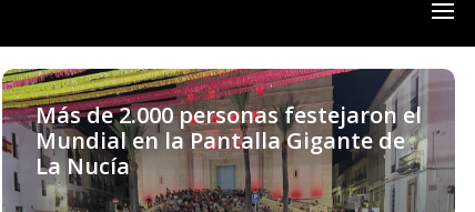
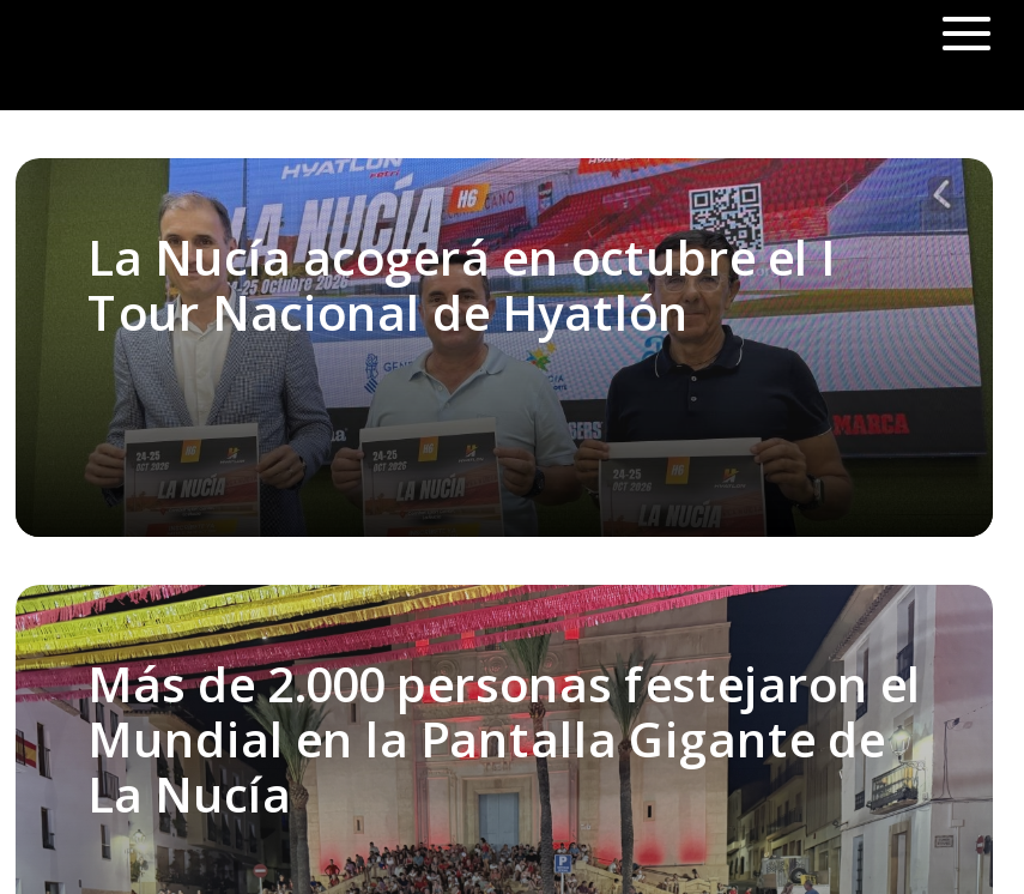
+ [image]
+ La Nucía acogerá en octubre el I
+ Tour Nacional de Hyatlón
